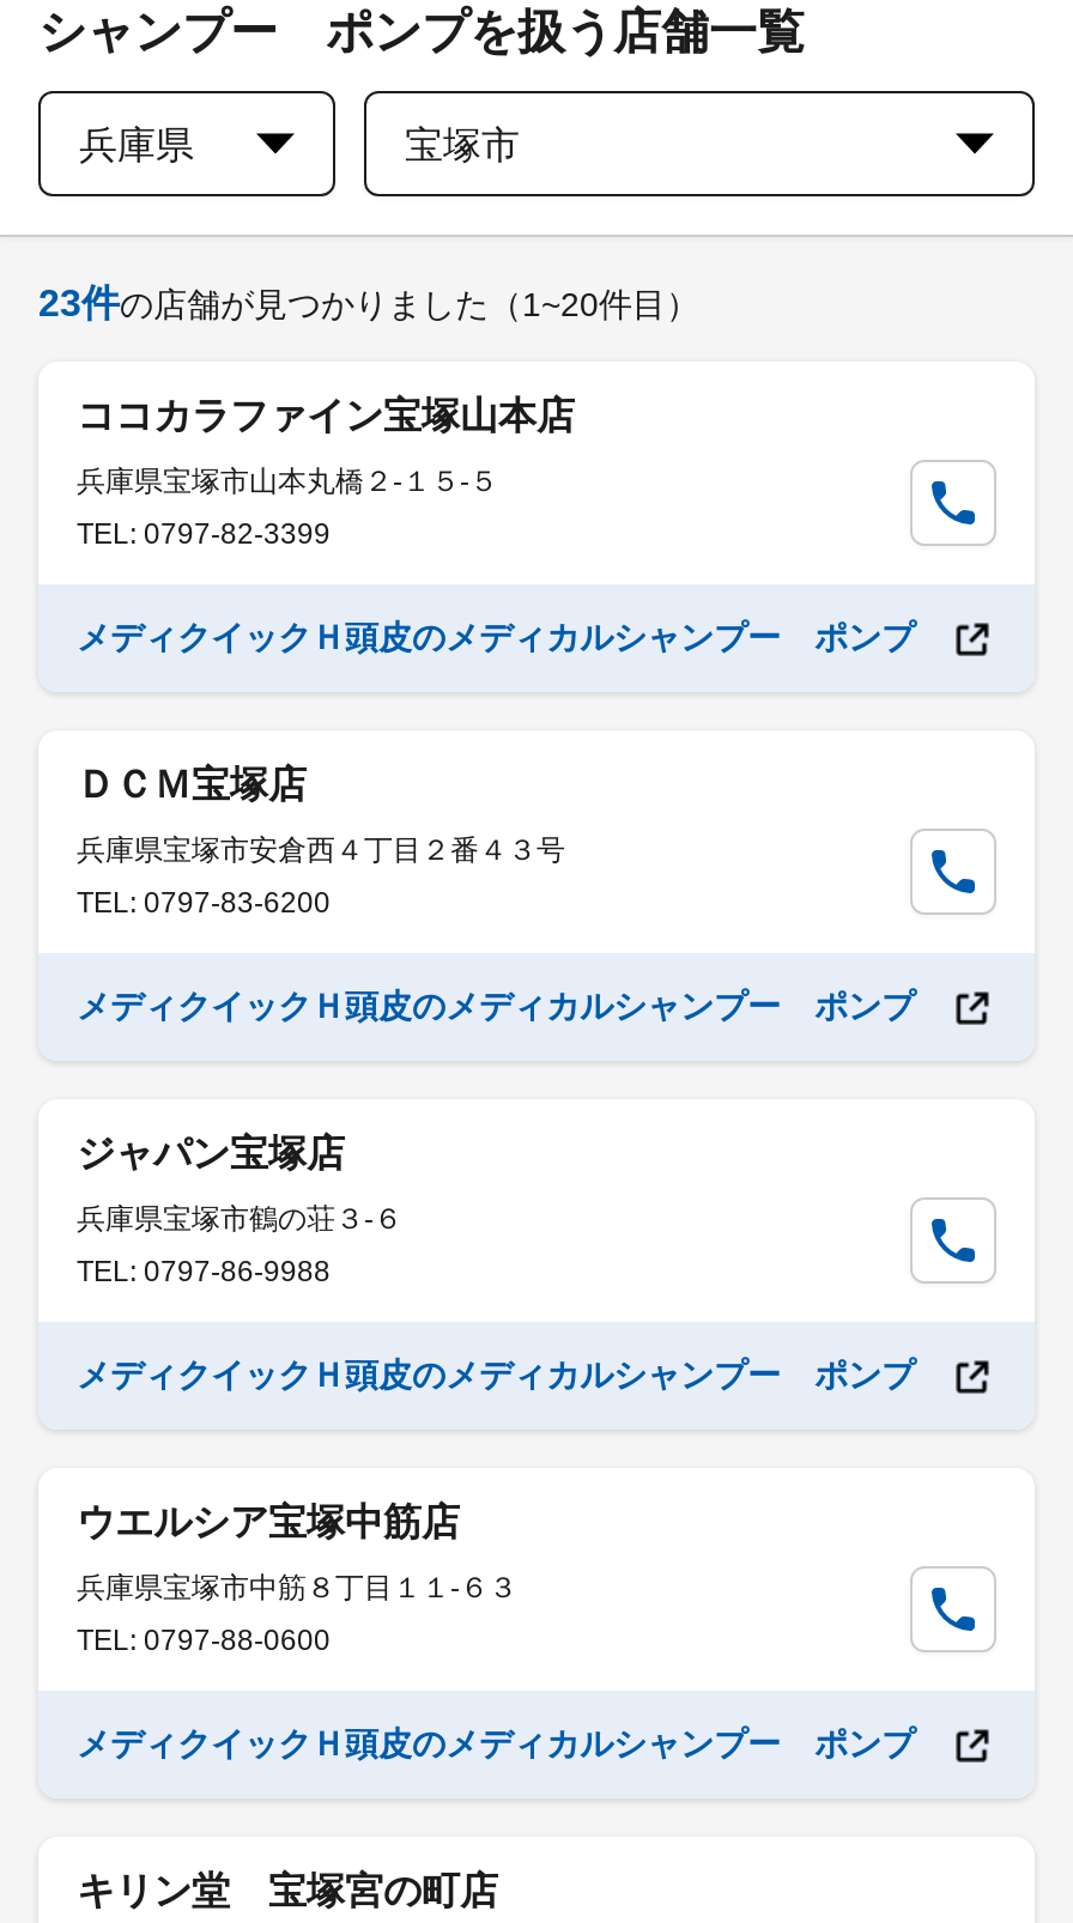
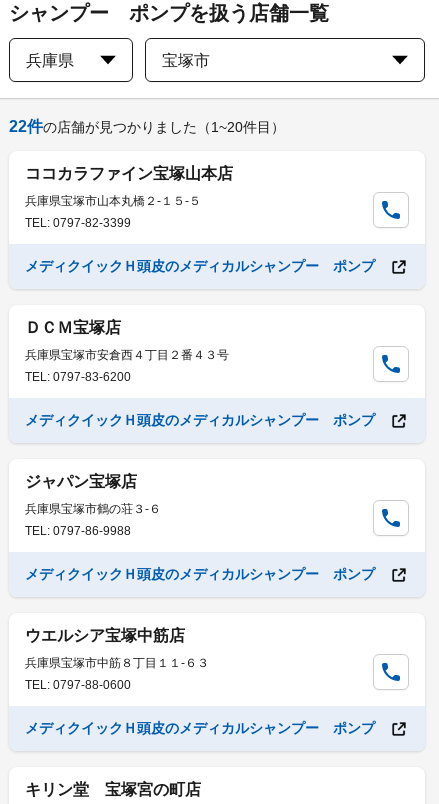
- 23件の店舗が見つかりました（1~20件目）
+ 22件の店舗が見つかりました（1~20件目）
